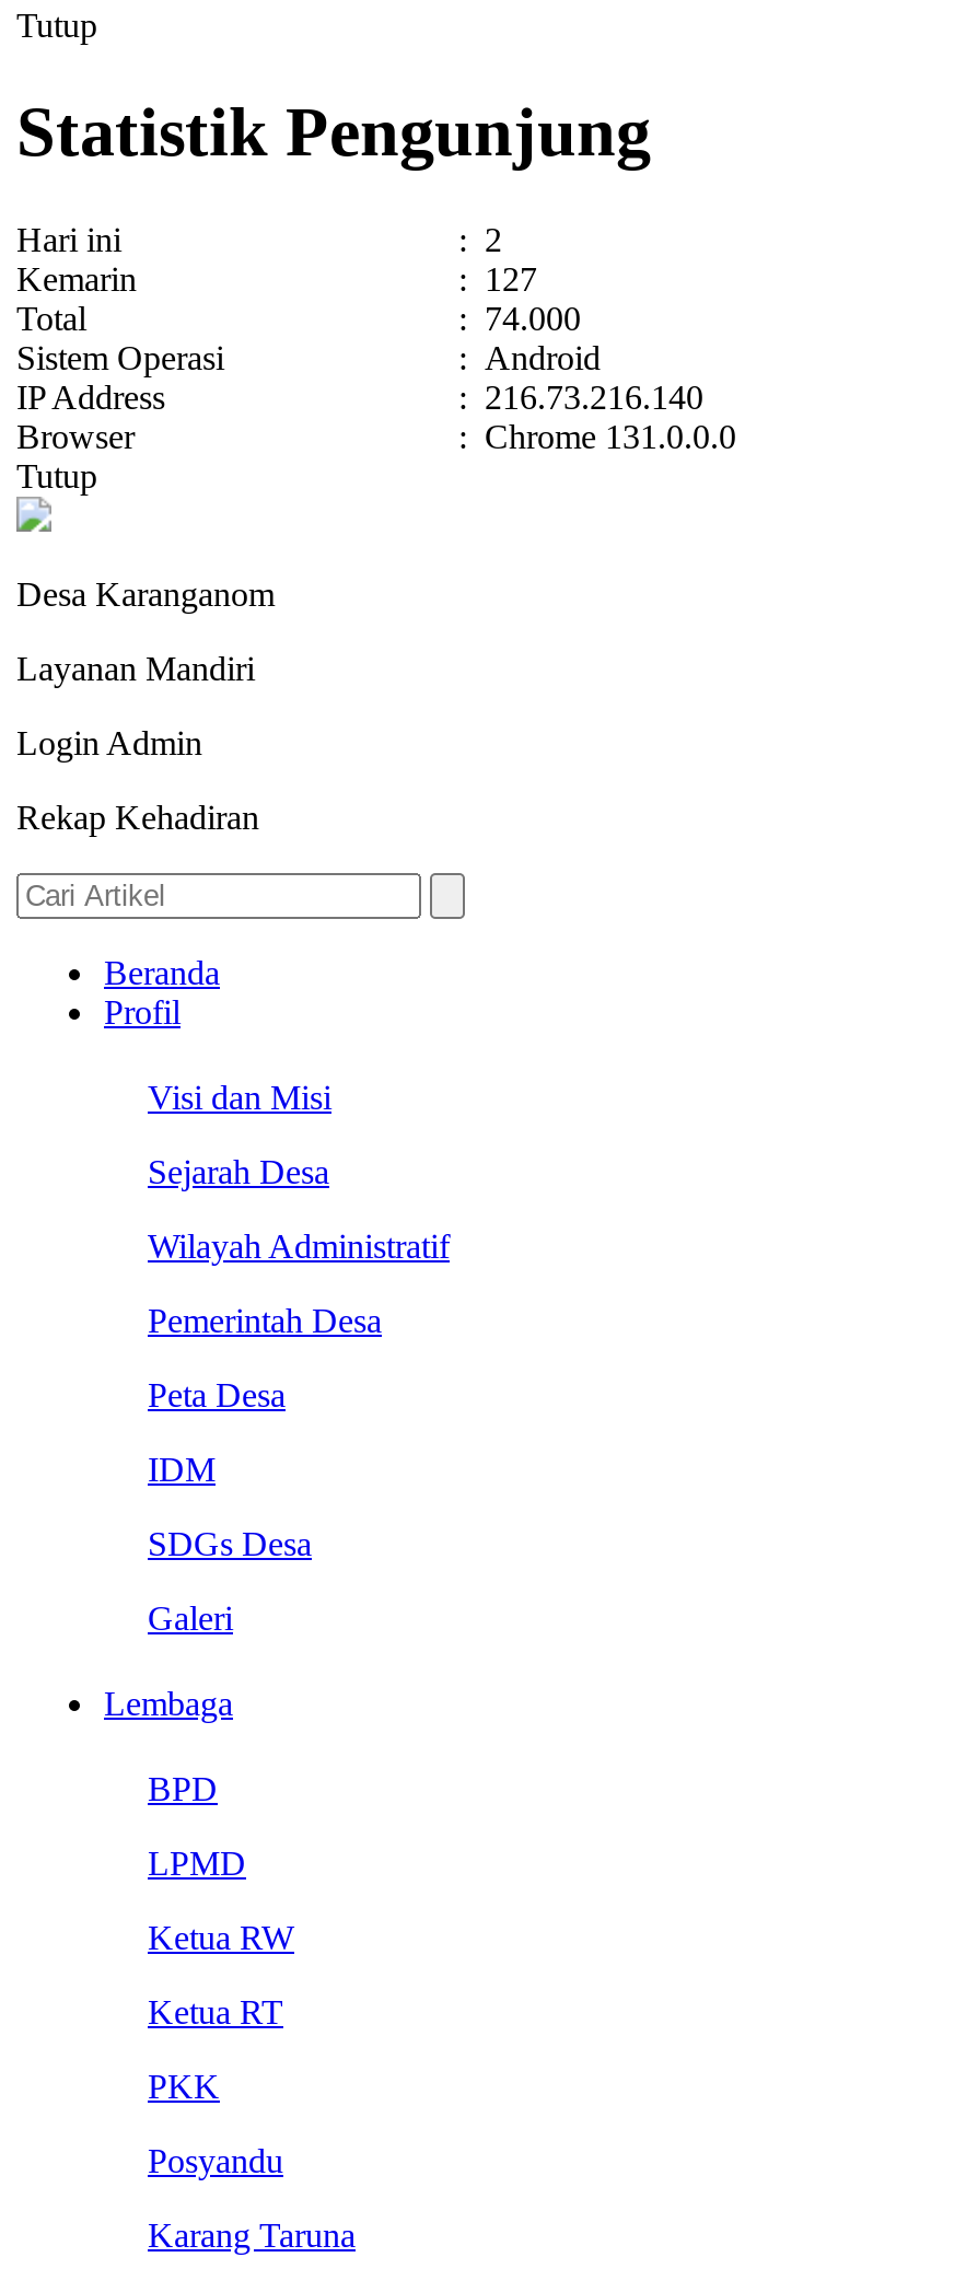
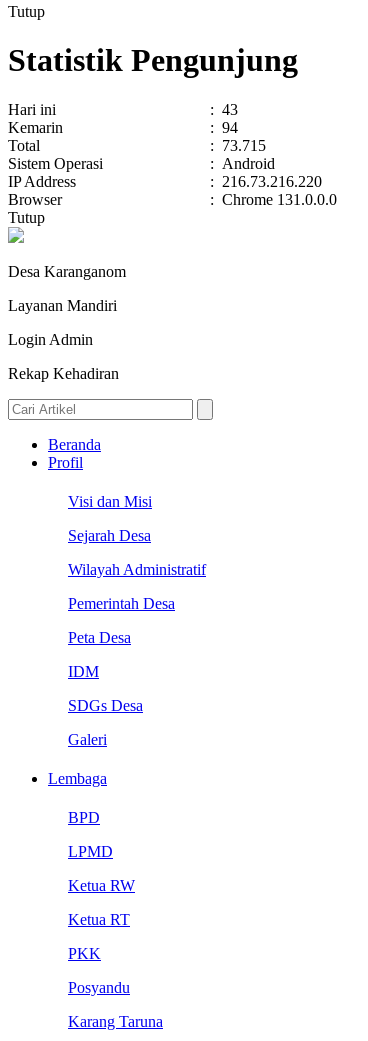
- : 2
+ : 43

- : 127
+ : 94

- : 74.000
+ : 73.715

- : 216.73.216.140
+ : 216.73.216.220
